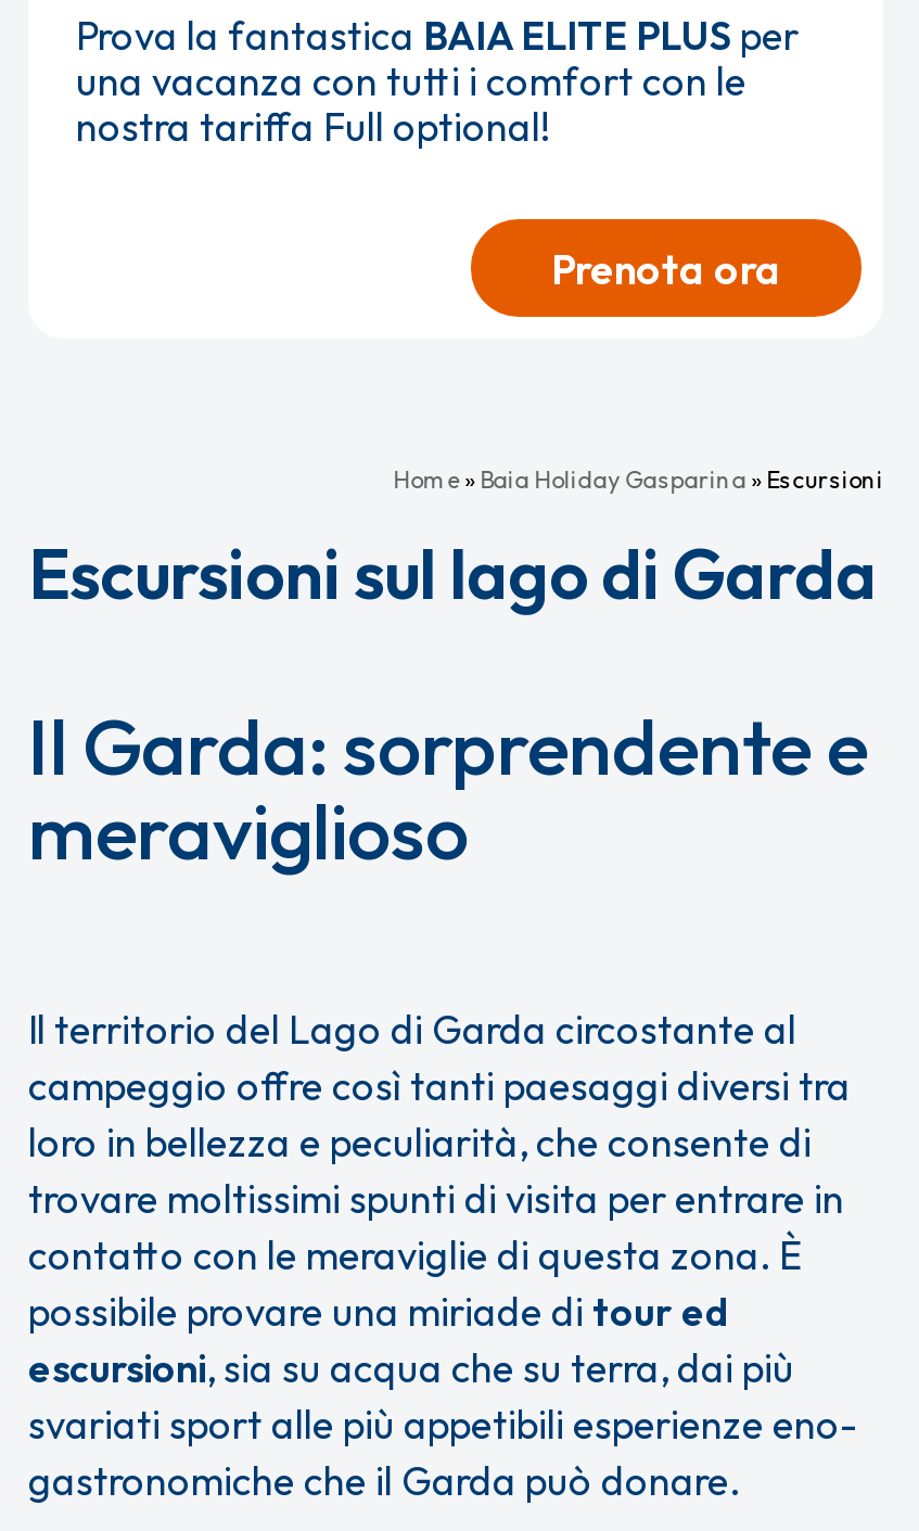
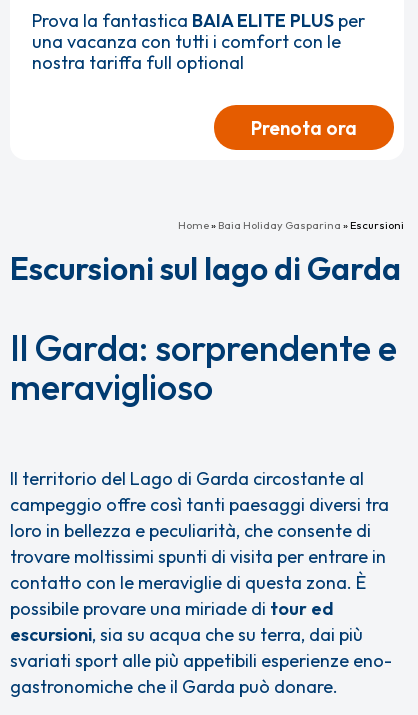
- nostra tariffa Full optional!
+ nostra tariffa full optional
